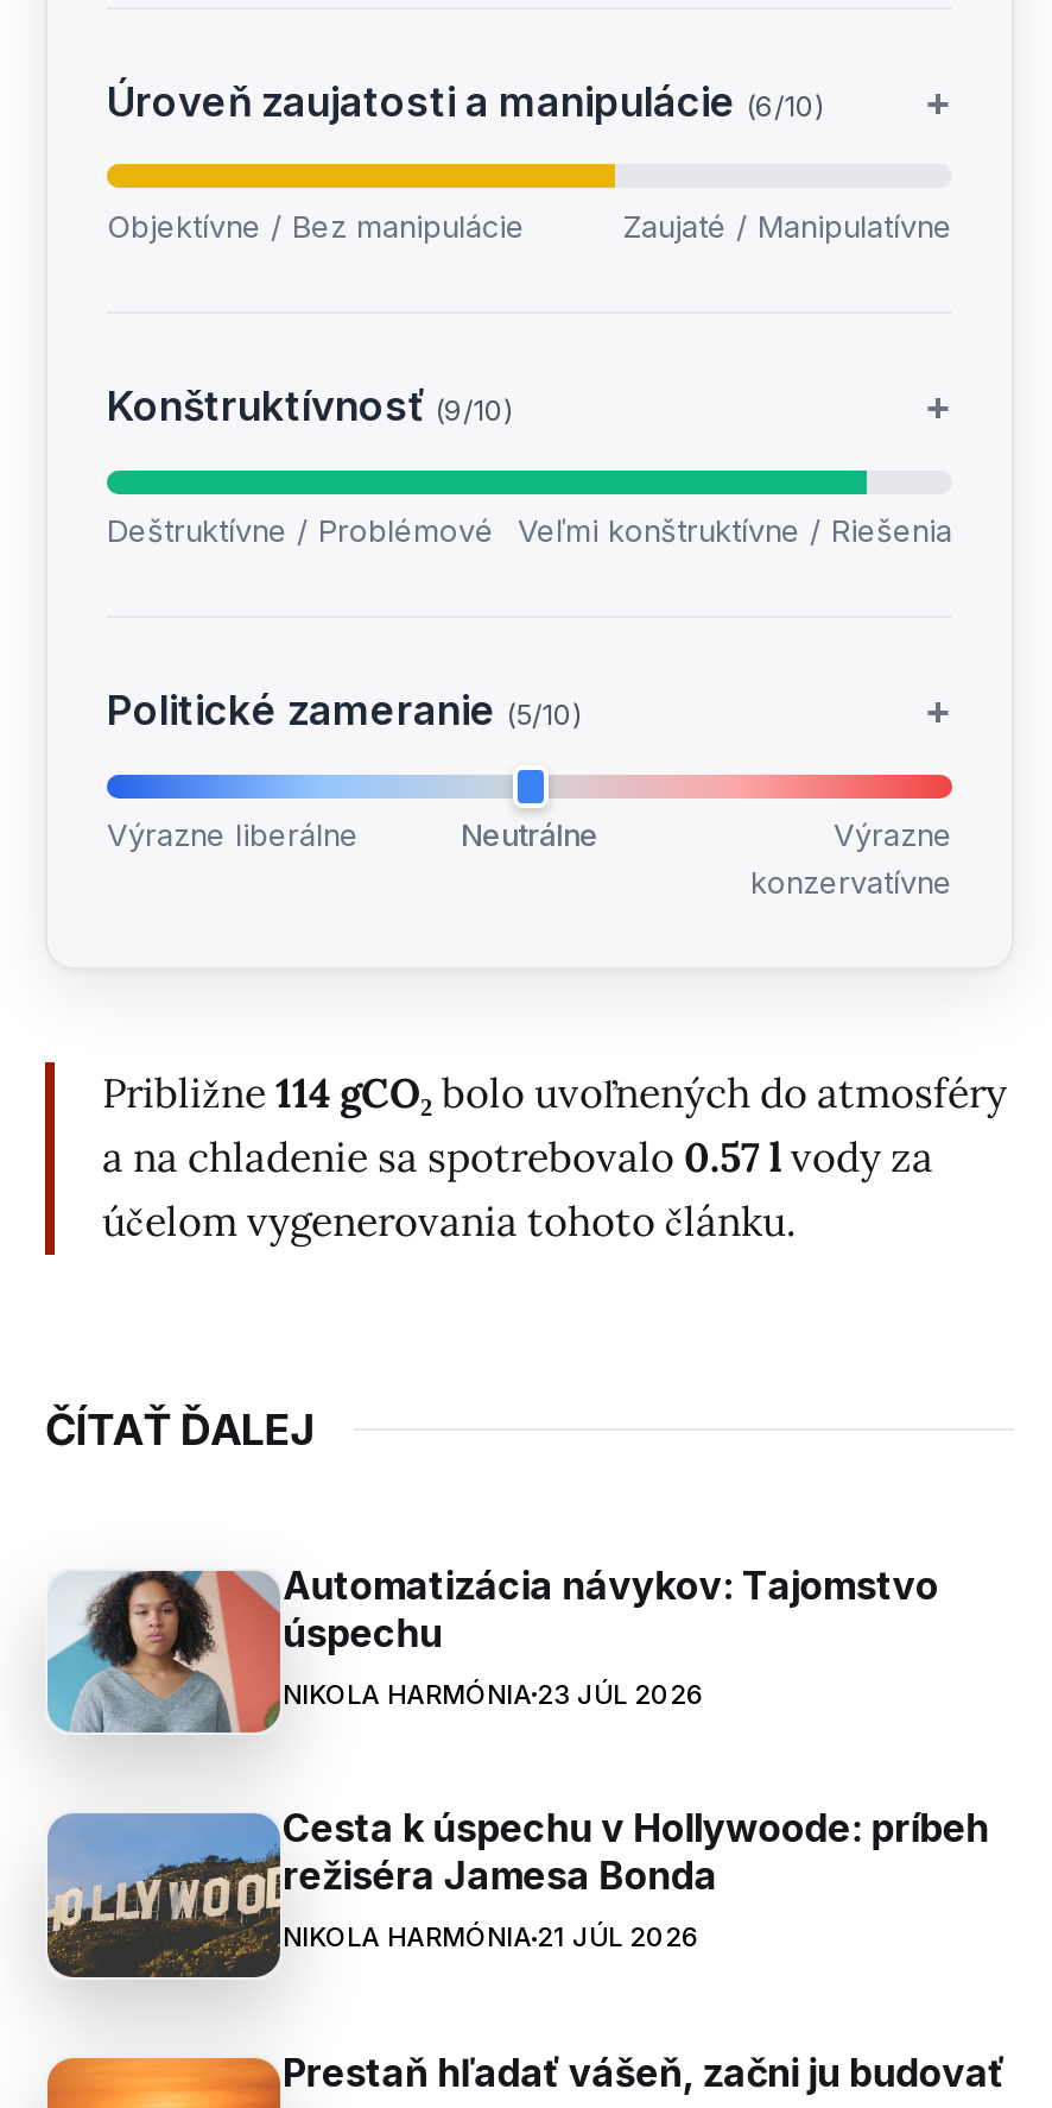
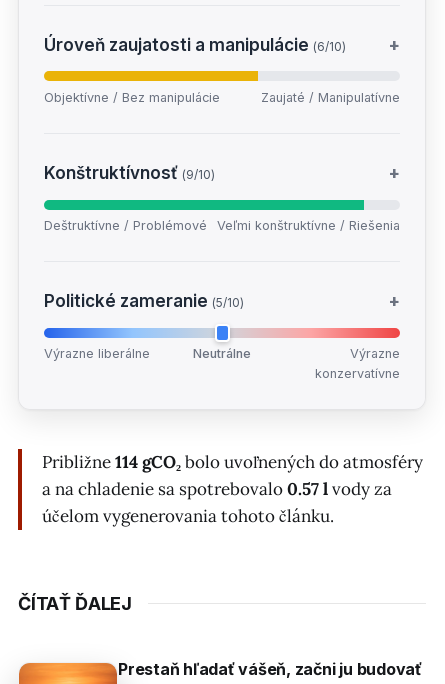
- [image]
- Automatizácia návykov: Tajomstvo
- úspechu
- NIKOLA HARMÓNIA 23 JÚL 2026
- Cesta k úspechu v Hollywoode: príbeh
- režiséra Jamesa Bonda
- NIKOLA HARMÓNIA 21 JÚL 2026

- [image]
